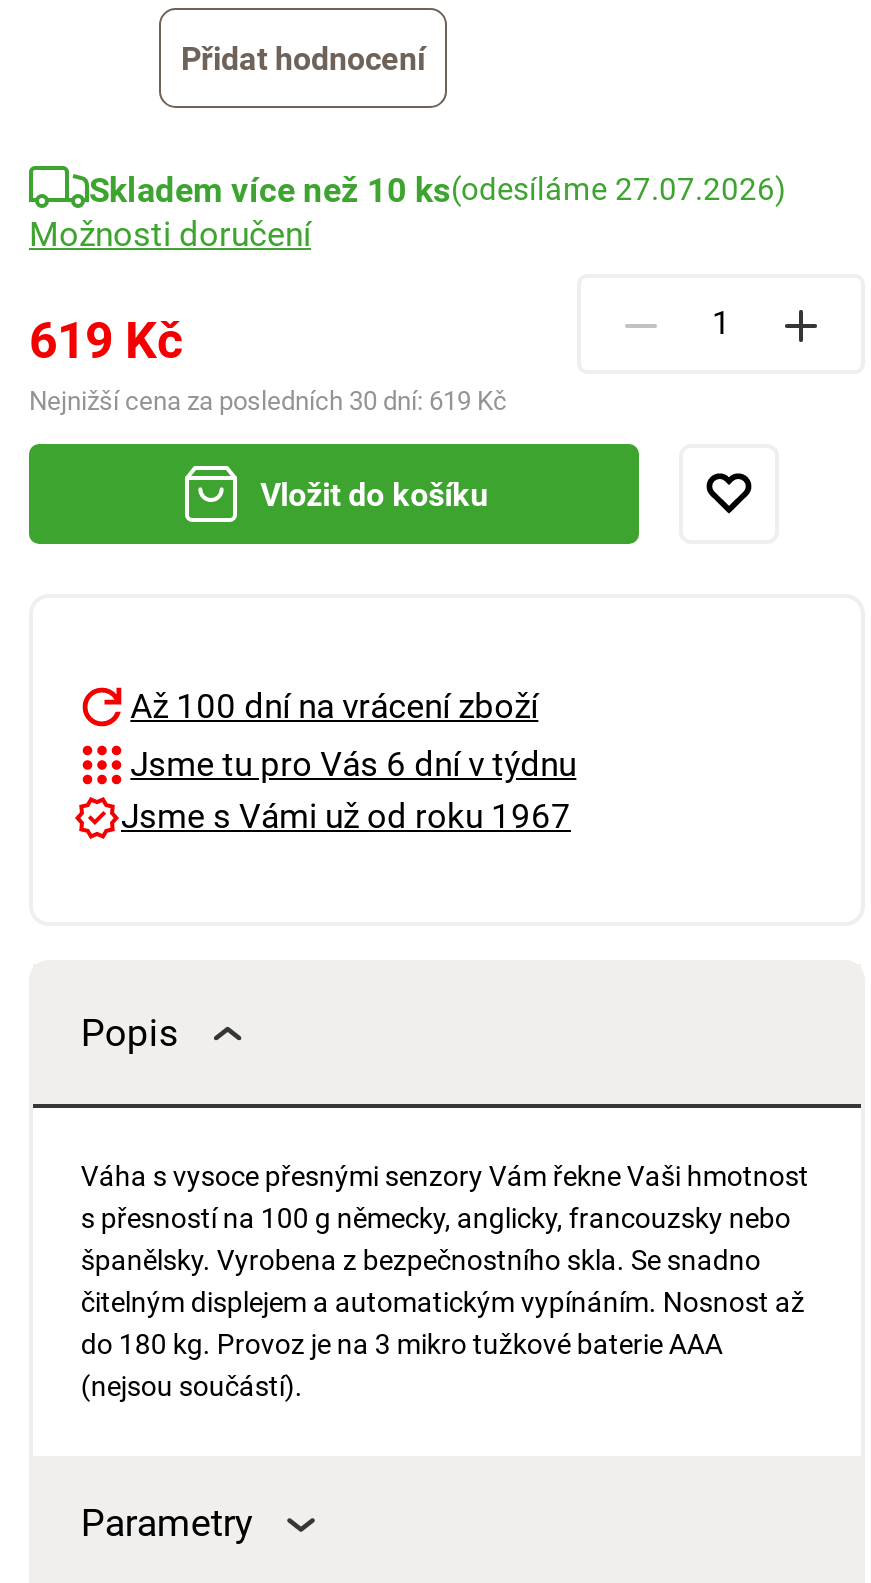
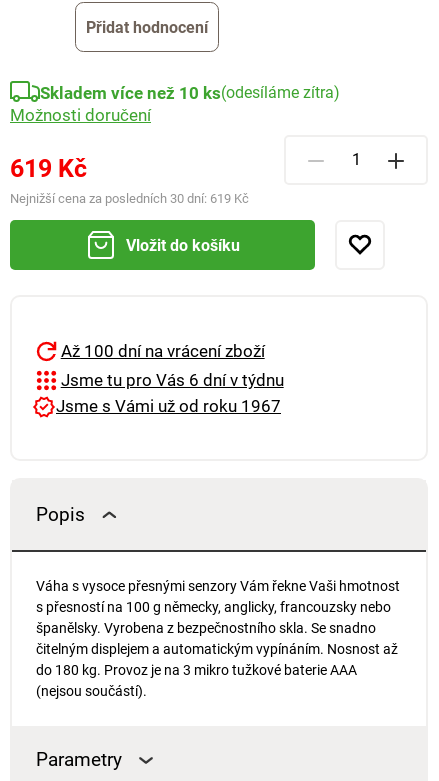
- Skladem více než 10 ks(odesíláme 27.07.2026)
+ Skladem více než 10 ks(odesíláme zítra)
